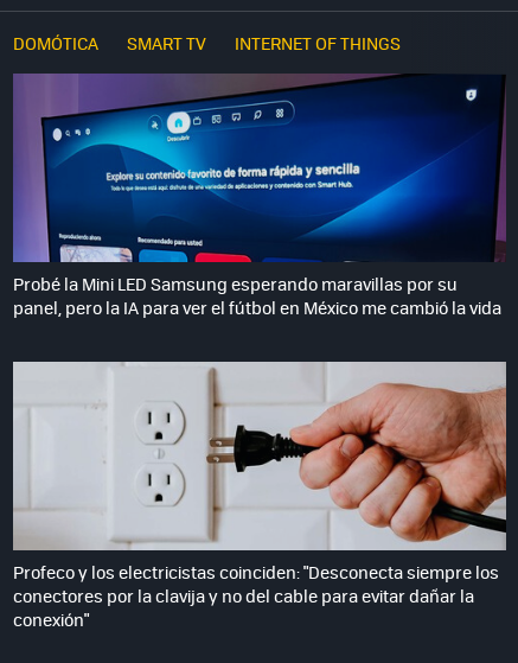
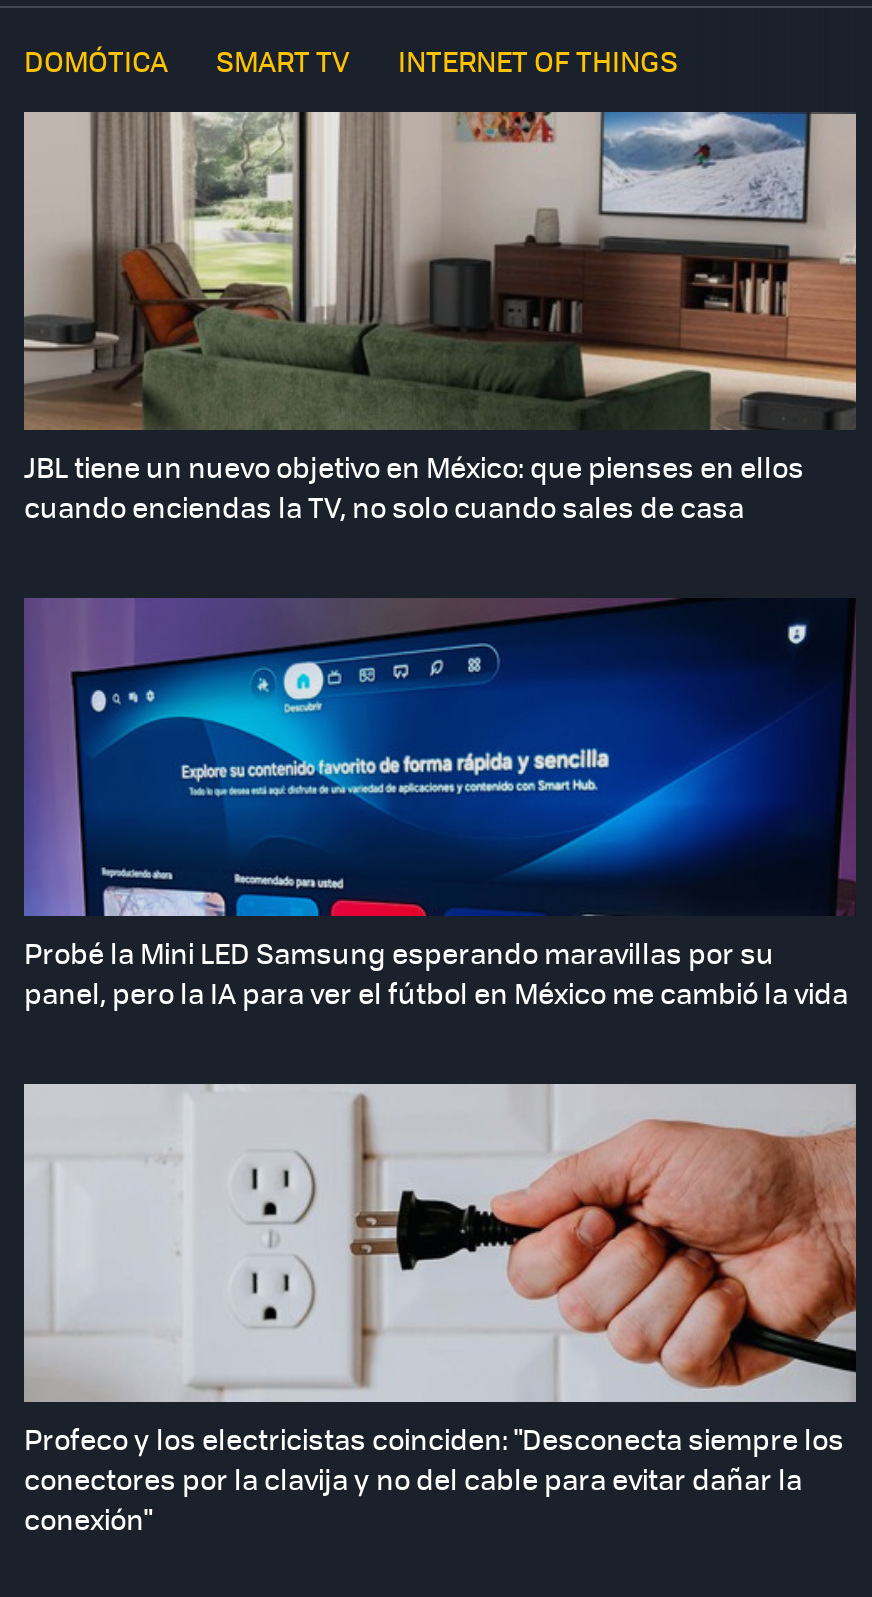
+ [image]
+ JBL tiene un nuevo objetivo en México: que pienses en ellos
+ cuando enciendas la TV, no solo cuando sales de casa
